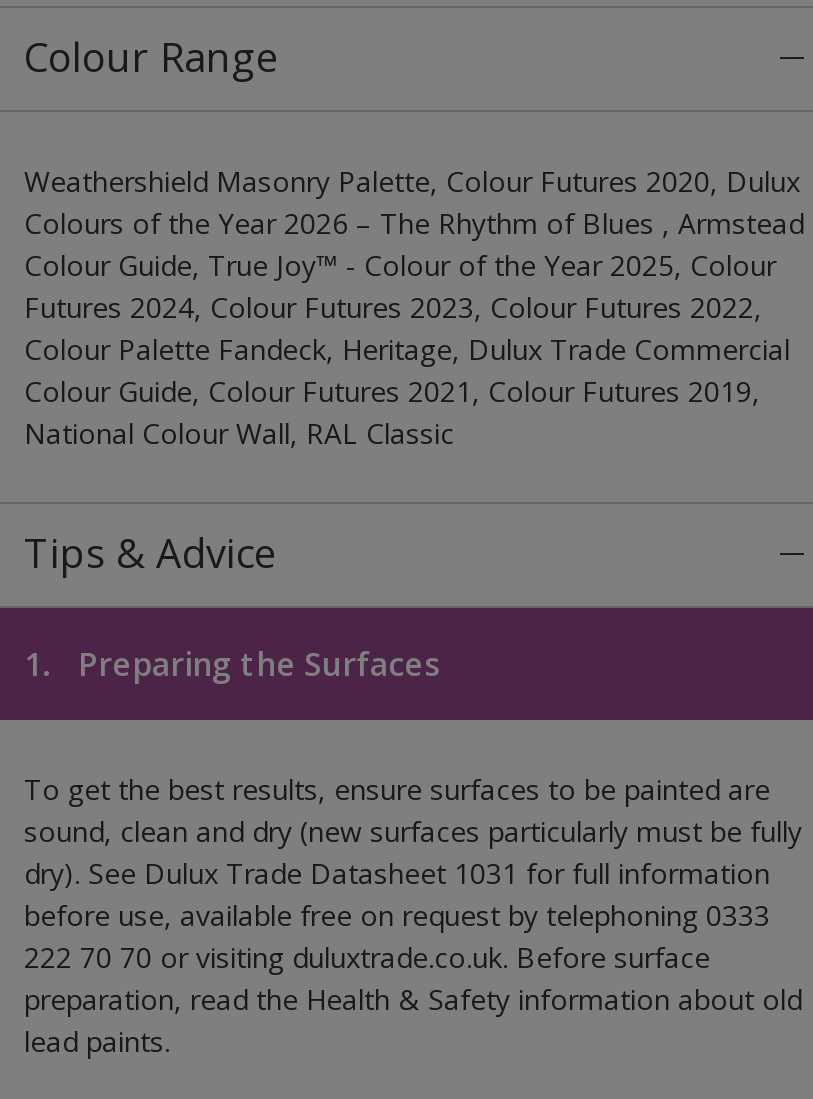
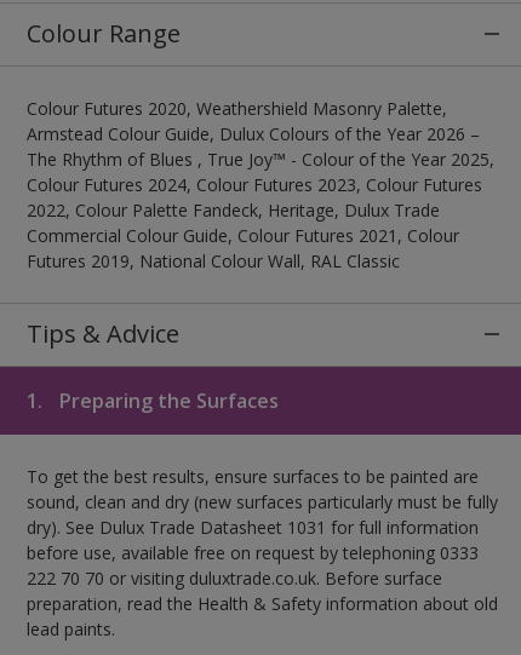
- Weathershield Masonry Palette, Colour Futures 2020, Dulux
- Colours of the Year 2026 – The Rhythm of Blues , Armstead
- Colour Guide, True Joy™ - Colour of the Year 2025, Colour
- Futures 2024, Colour Futures 2023, Colour Futures 2022,
- Colour Palette Fandeck, Heritage, Dulux Trade Commercial
- Colour Guide, Colour Futures 2021, Colour Futures 2019,
- National Colour Wall, RAL Classic
+ Colour Futures 2020, Weathershield Masonry Palette,
+ Armstead Colour Guide, Dulux Colours of the Year 2026 –
+ The Rhythm of Blues , True Joy™ - Colour of the Year 2025,
+ Colour Futures 2024, Colour Futures 2023, Colour Futures
+ 2022, Colour Palette Fandeck, Heritage, Dulux Trade
+ Commercial Colour Guide, Colour Futures 2021, Colour
+ Futures 2019, National Colour Wall, RAL Classic
